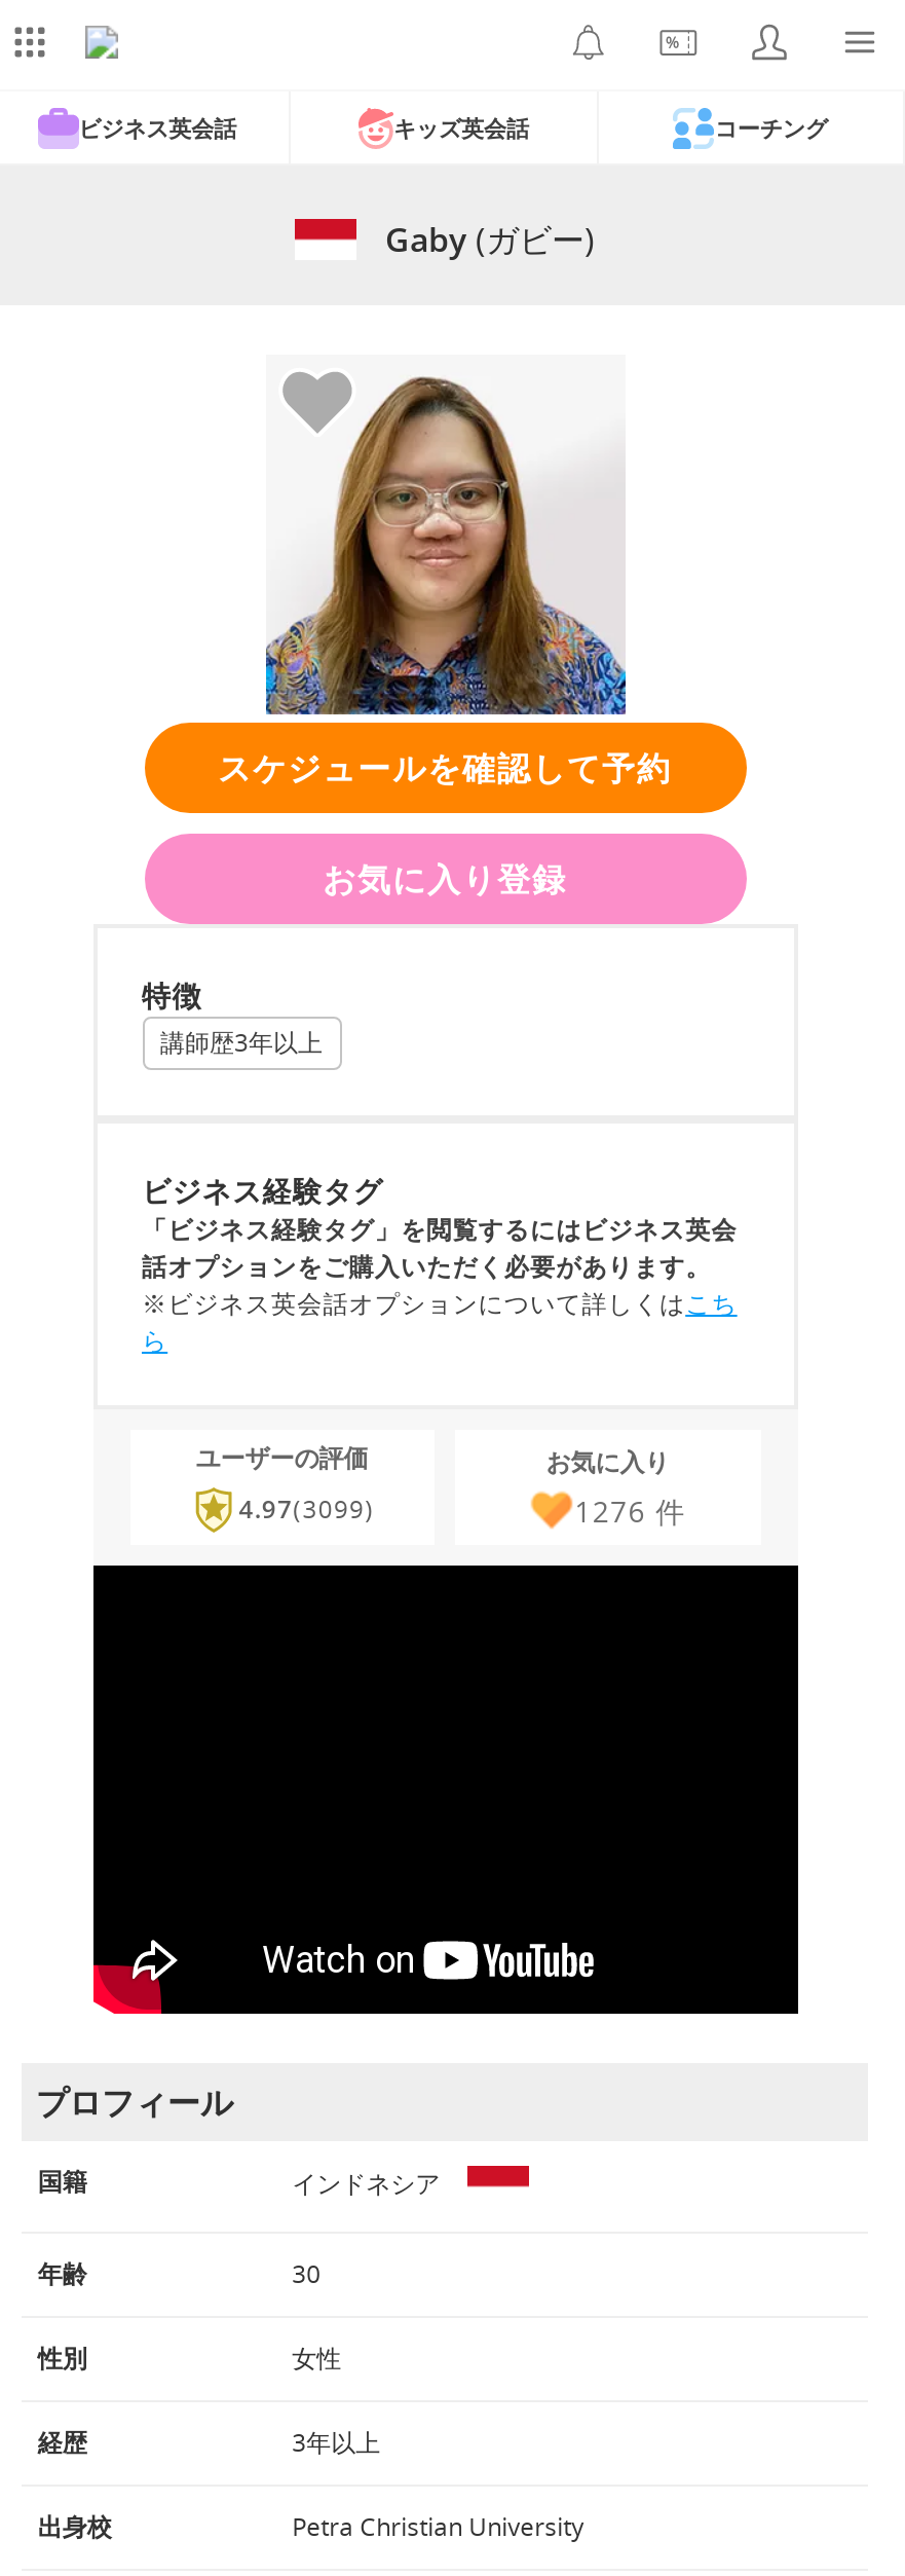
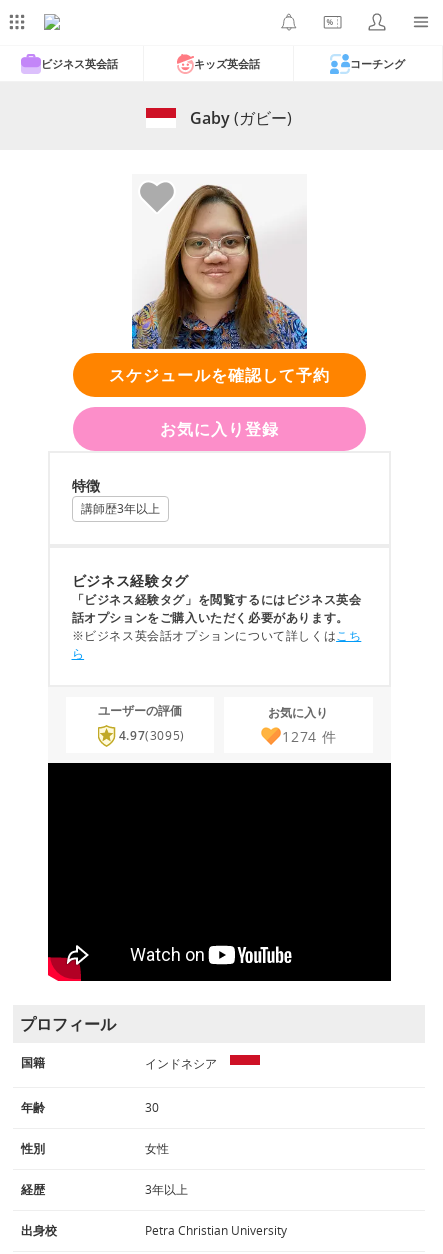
- 4.97(3099)
+ 4.97(3095)

- 1276件
+ 1274件
